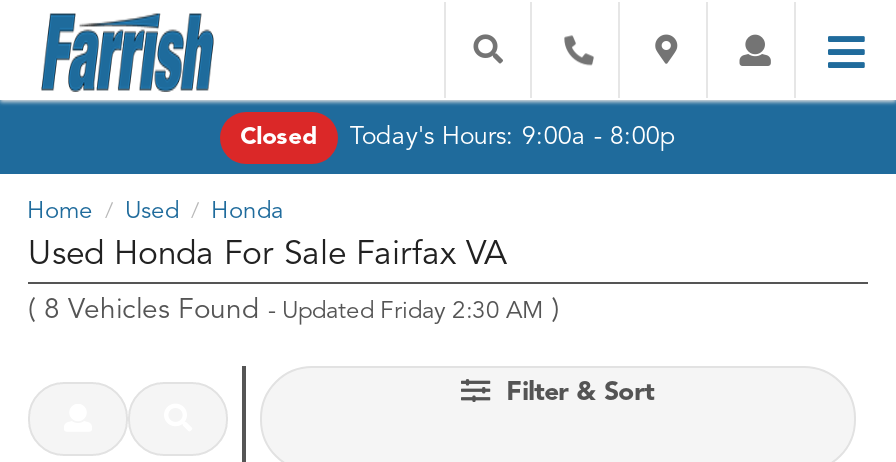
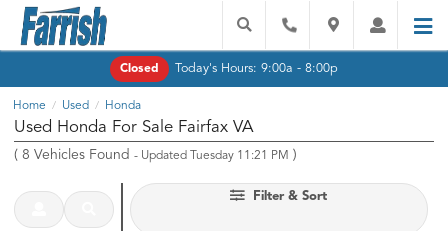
- (8 Vehicles Found - Updated Friday 2:30 AM)
+ (8 Vehicles Found - Updated Tuesday 11:21 PM)
